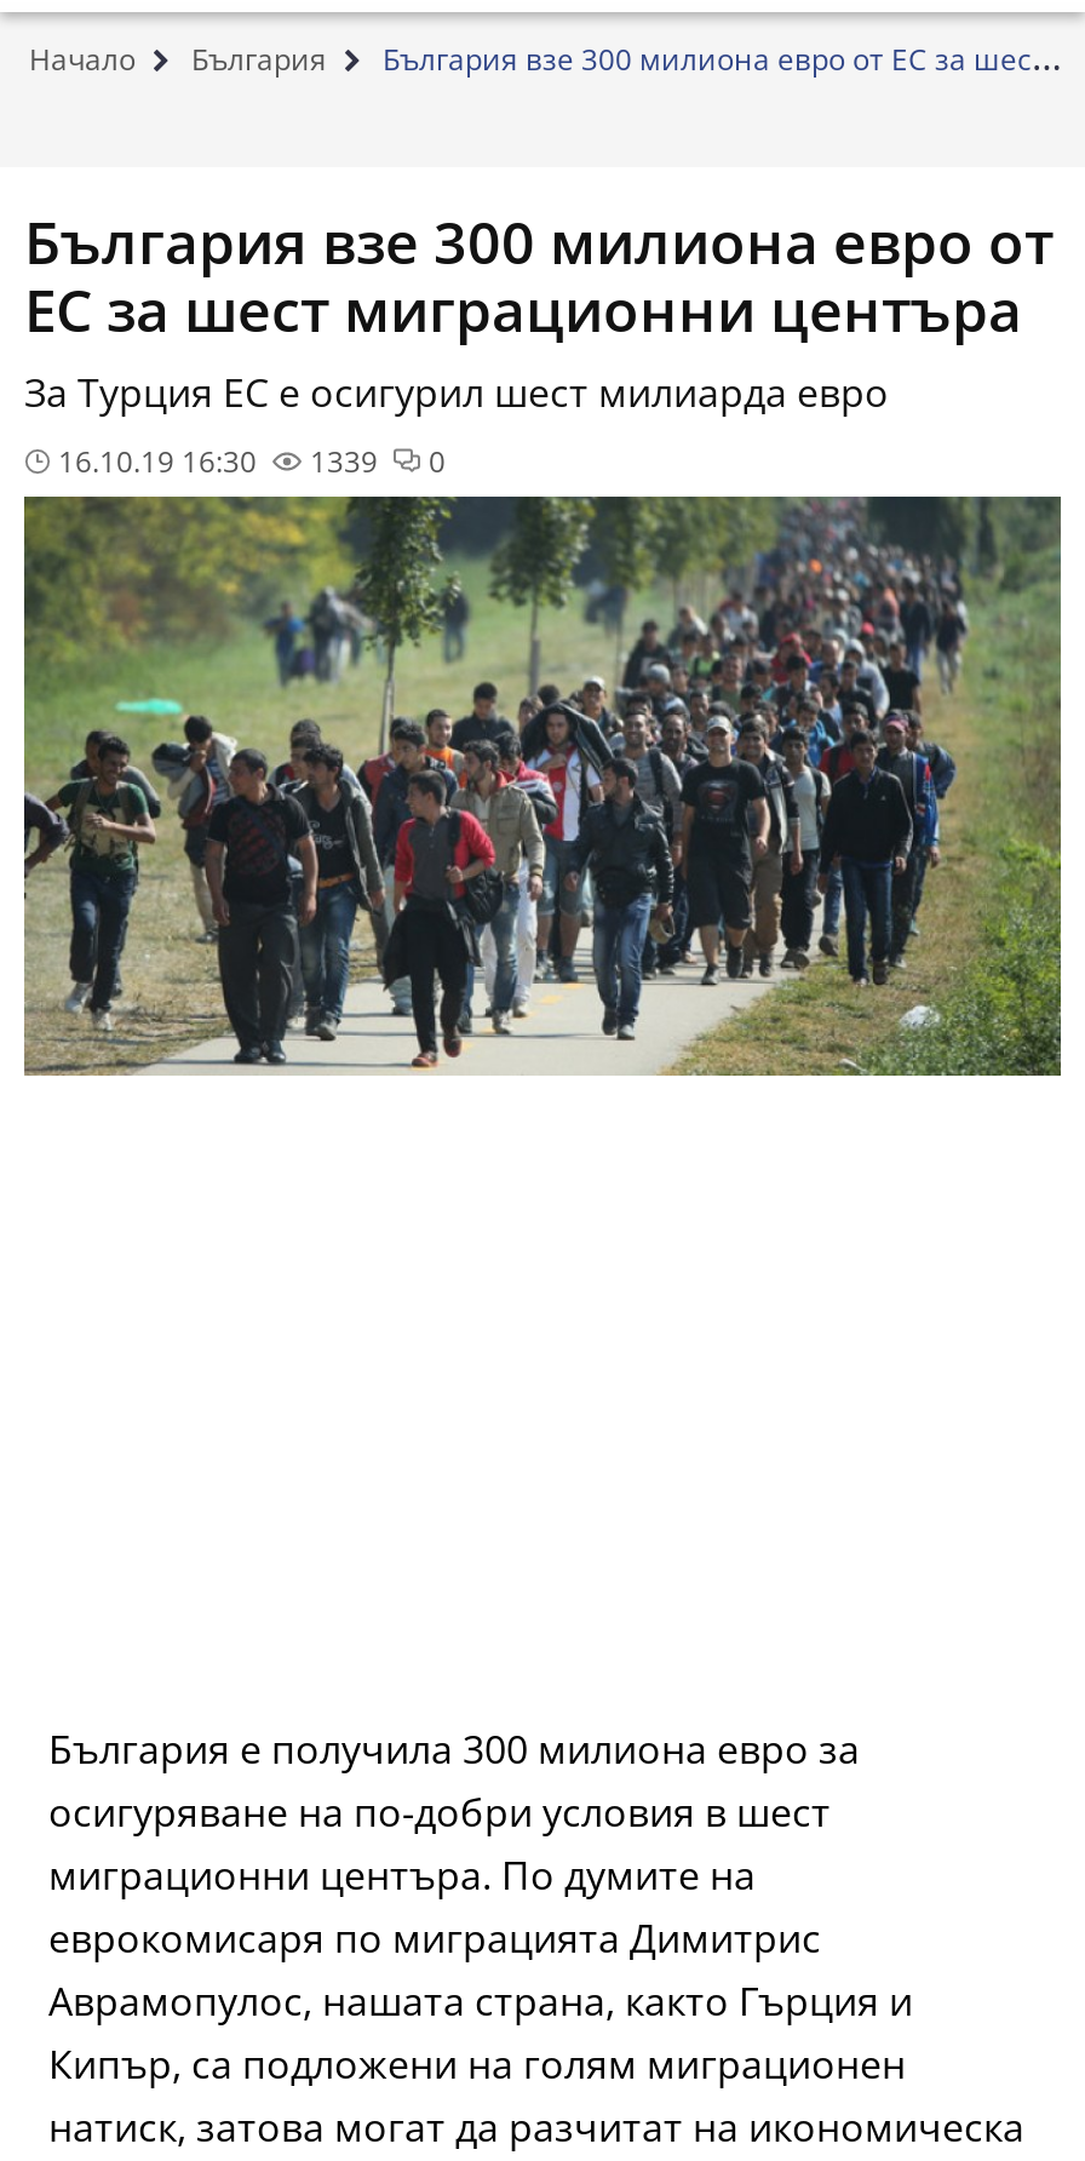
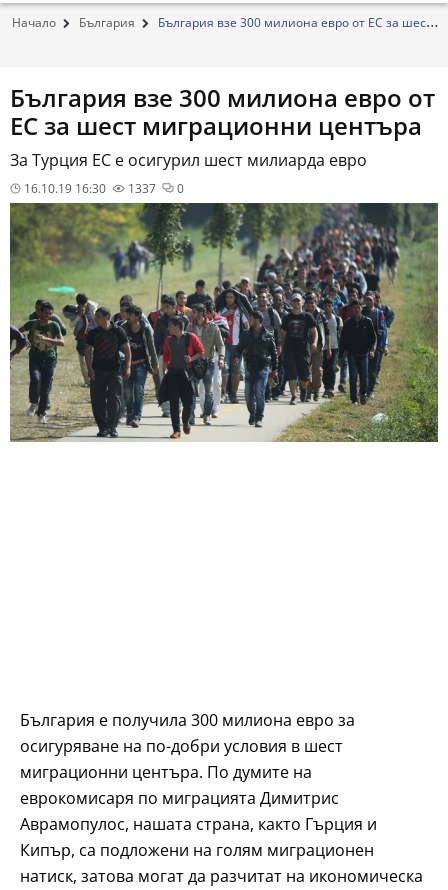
- 1339
+ 1337
